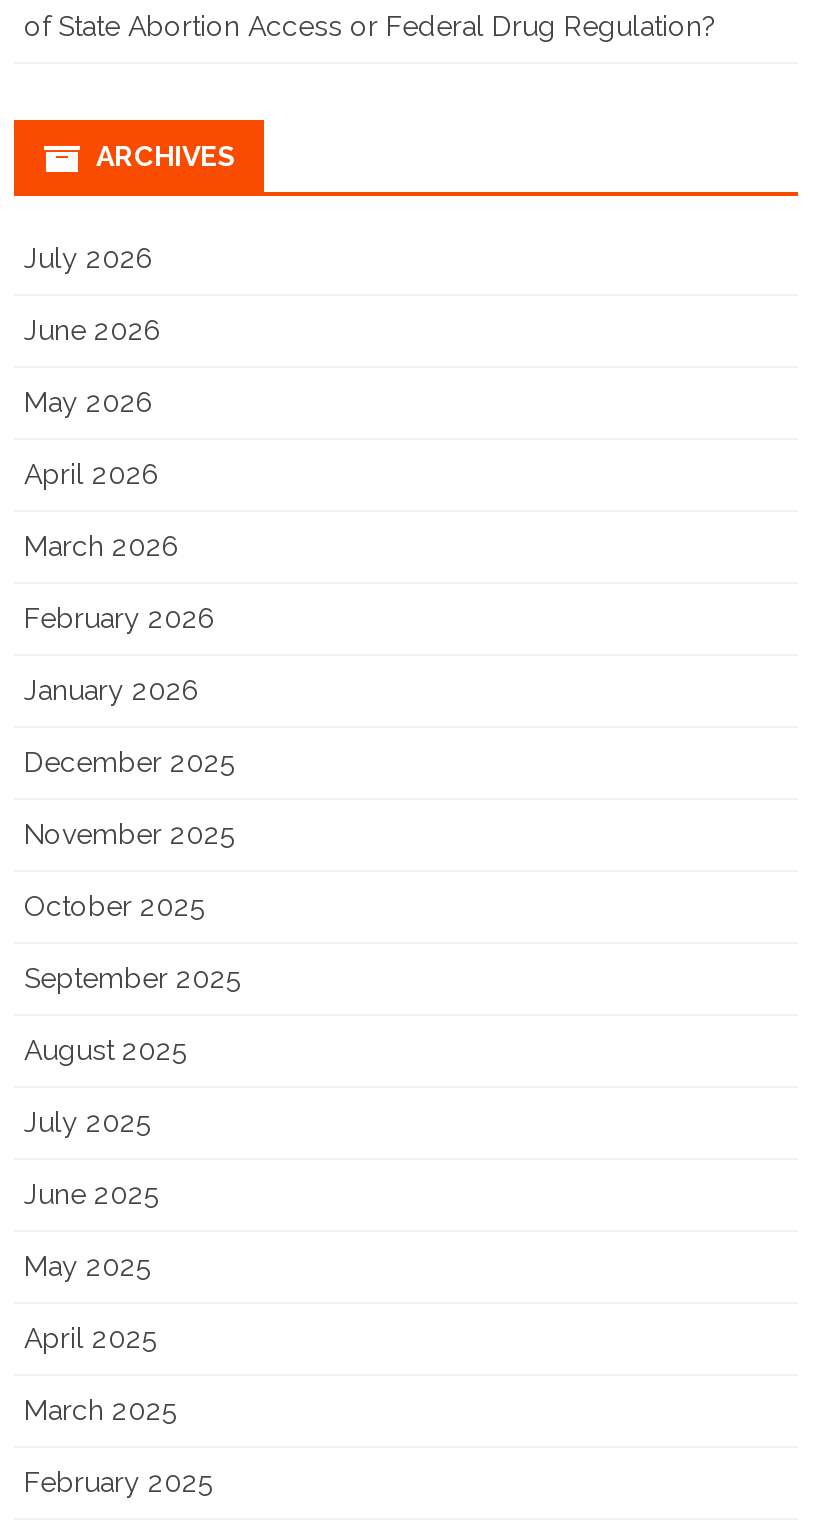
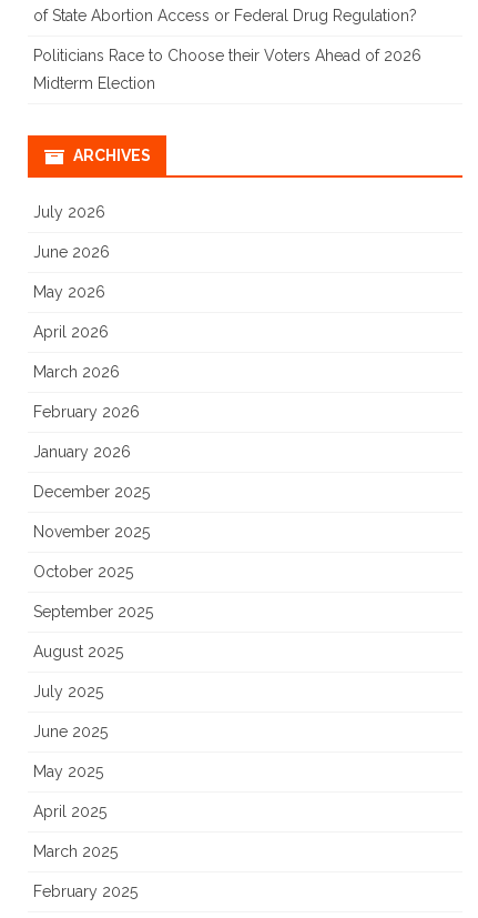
+ Politicians Race to Choose their Voters Ahead of 2026
+ Midterm Election
